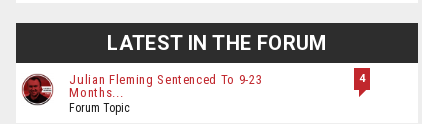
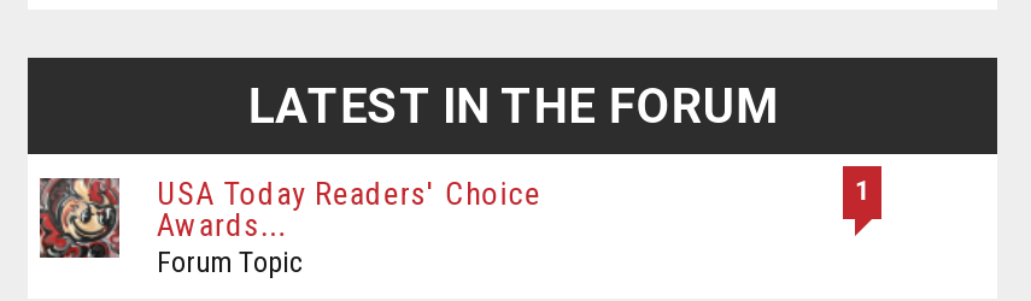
- [image]
- Julian Fleming Sentenced To 9-23
- Months...
+ [image]
+ USA Today Readers' Choice
+ Awards...

- 4
+ 1
